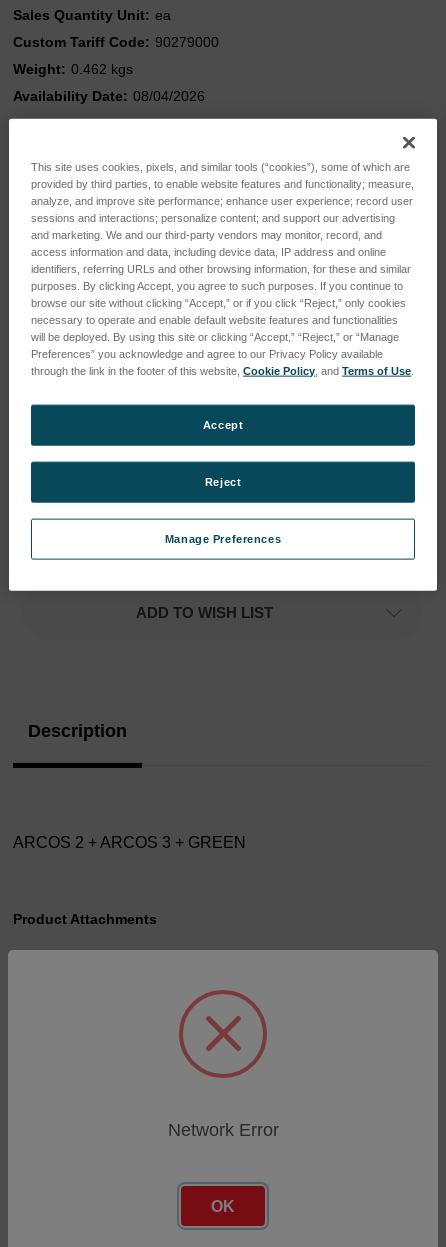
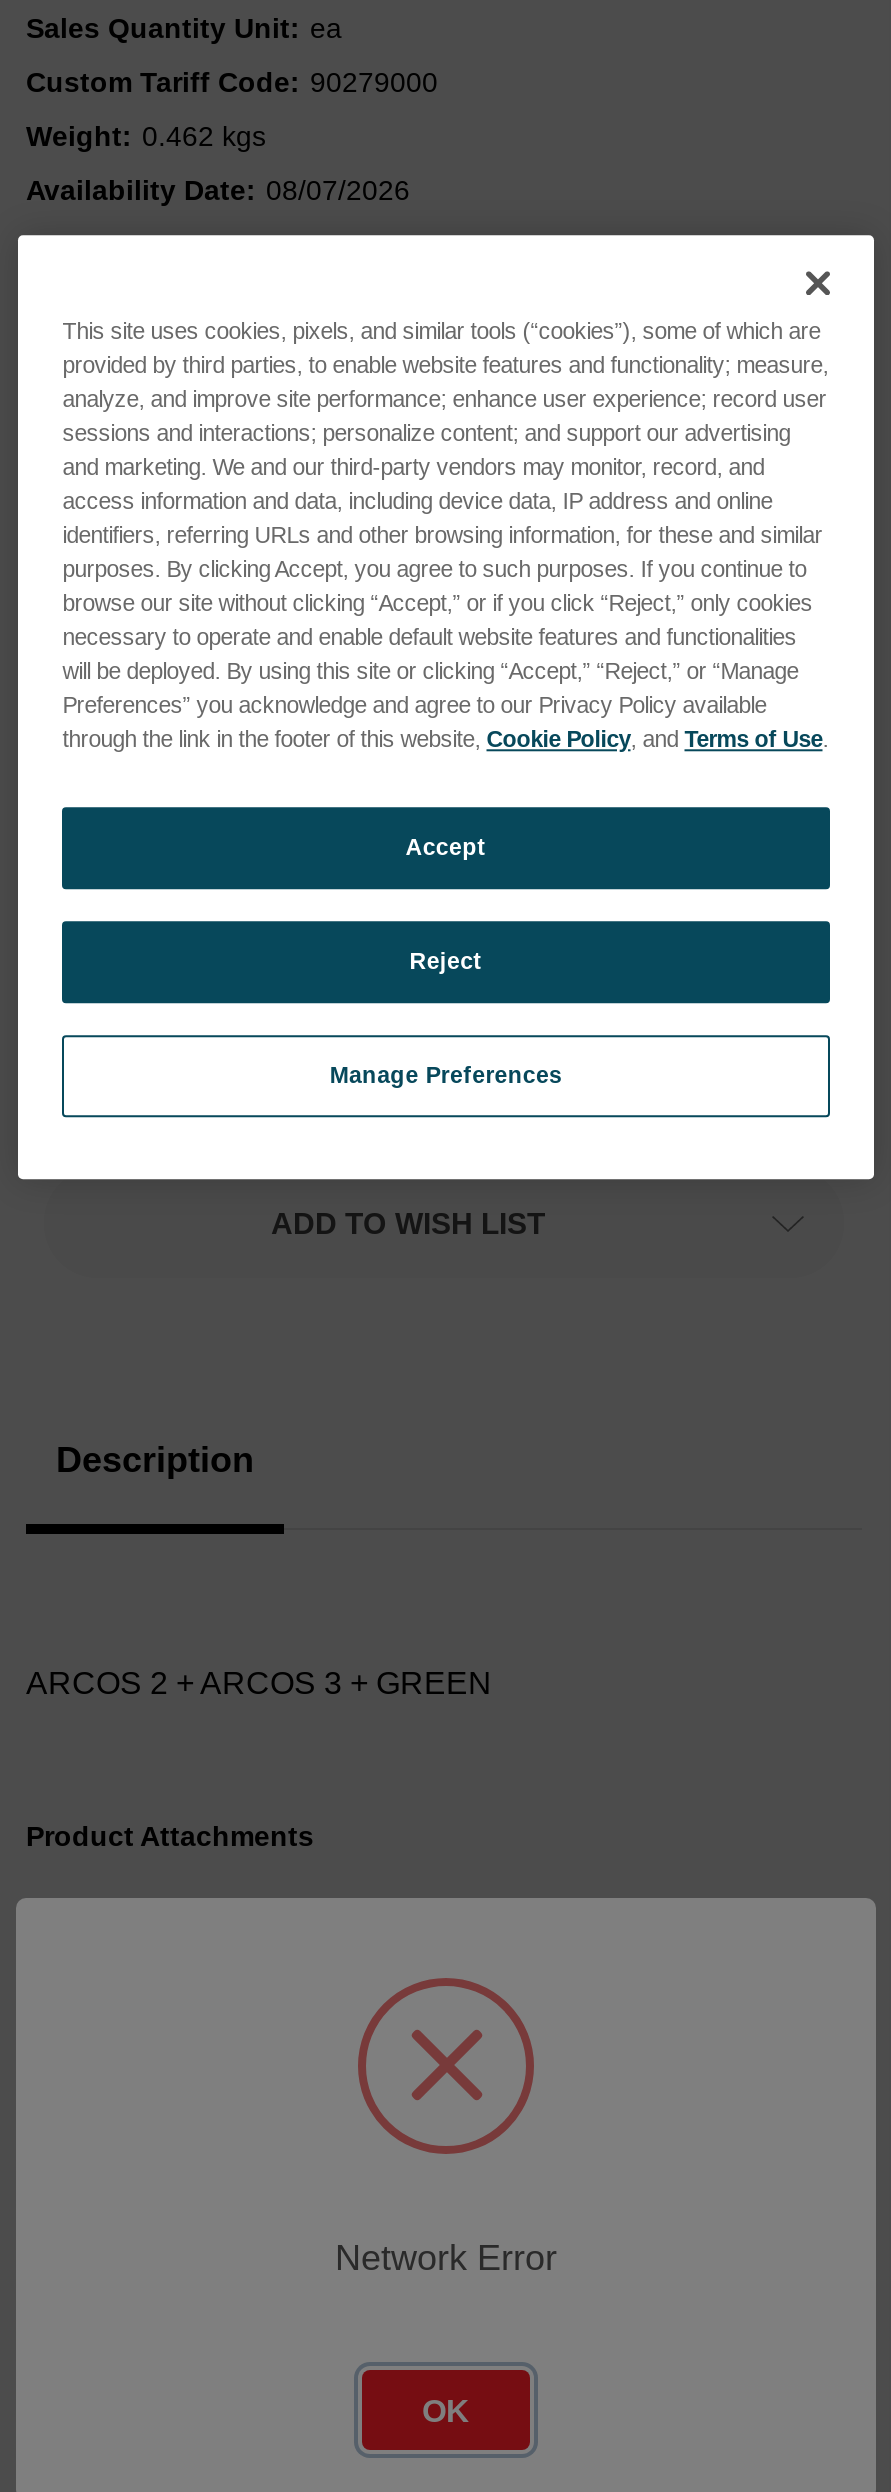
- Availability Date: 08/04/2026
+ Availability Date: 08/07/2026
